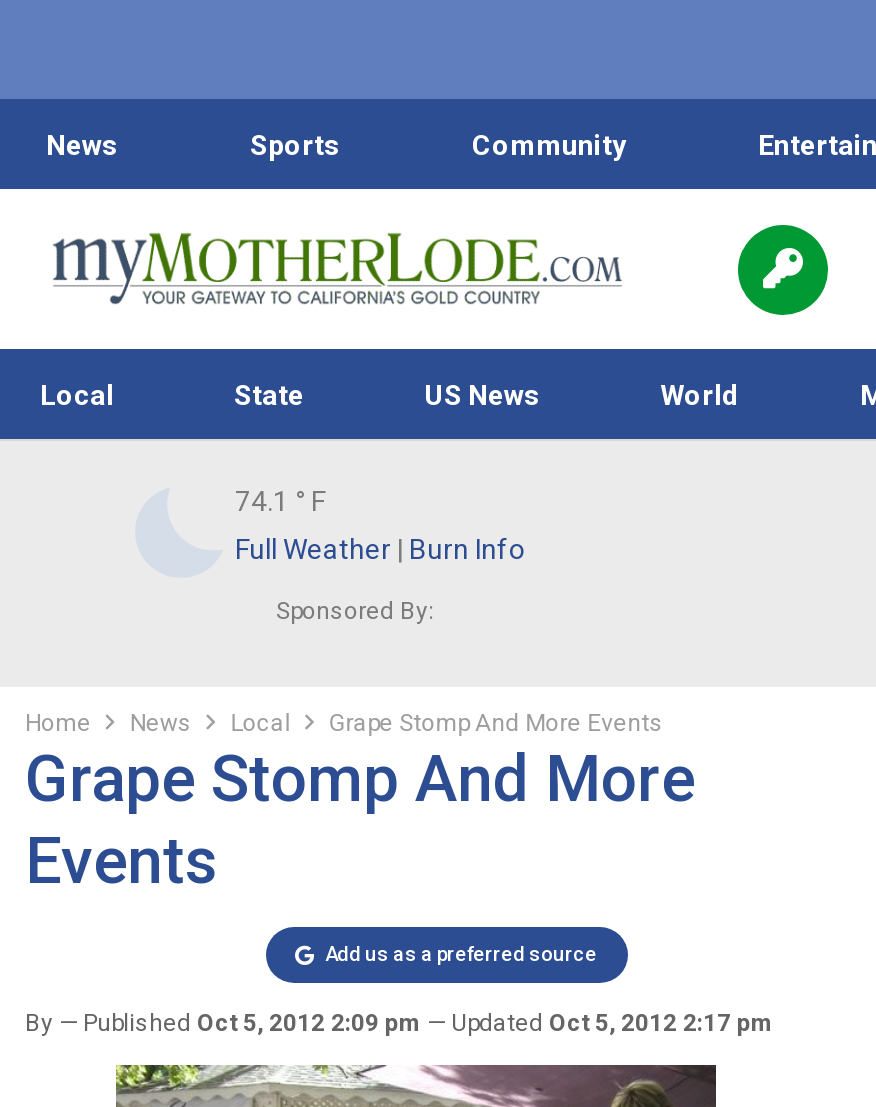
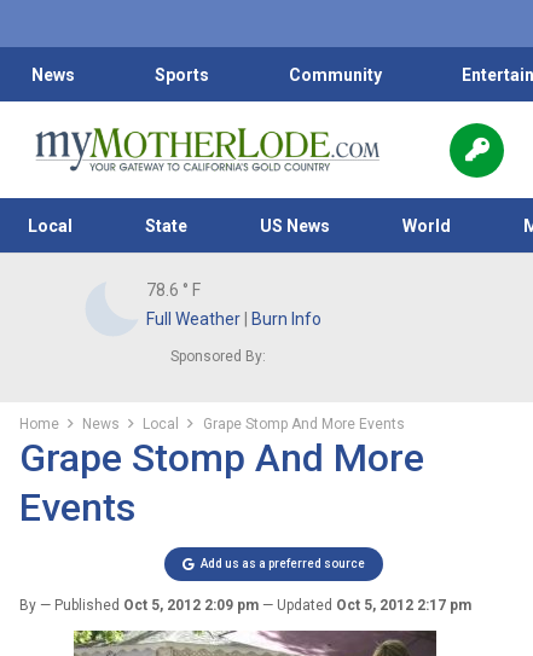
- 74.1 ° F
+ 78.6 ° F
